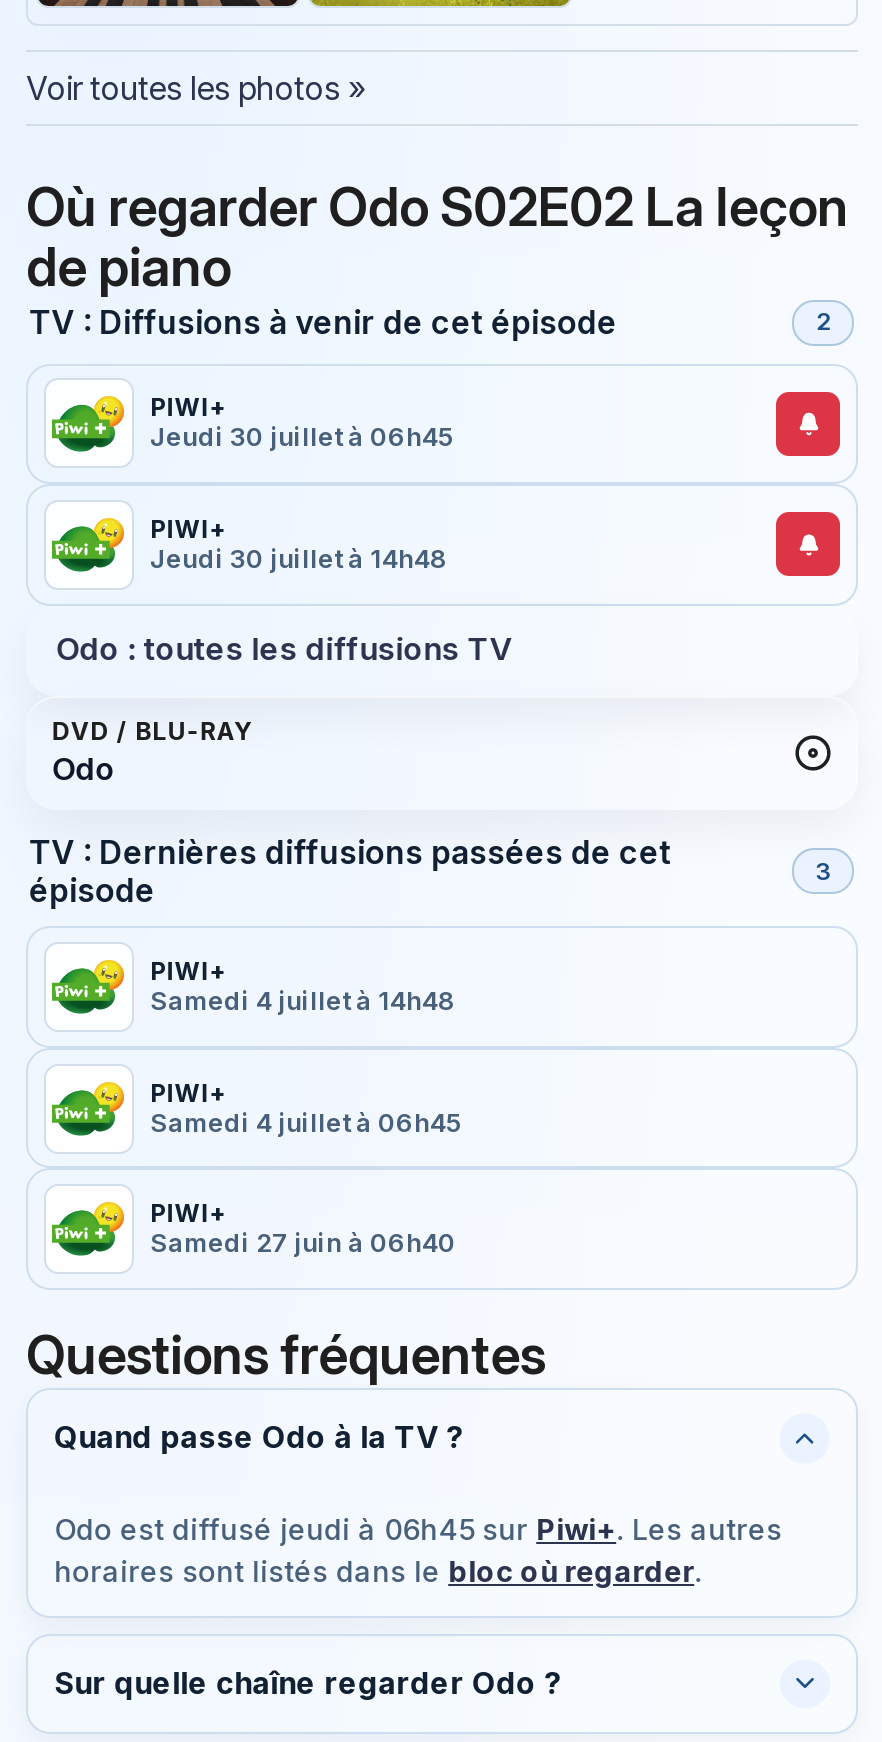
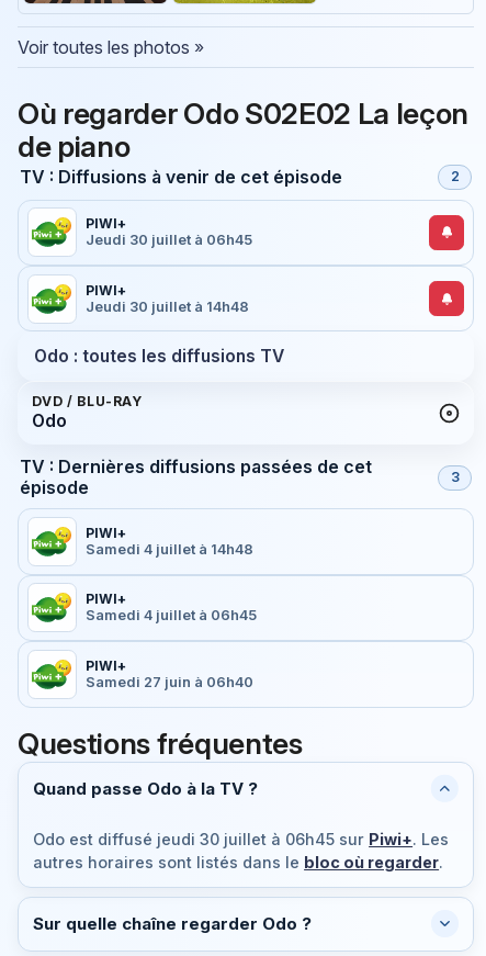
- Odo est diffusé jeudi à 06h45 sur Piwi+. Les autres
- horaires sont listés dans le bloc où regarder.
+ Odo est diffusé jeudi 30 juillet à 06h45 sur Piwi+. Les
+ autres horaires sont listés dans le bloc où regarder.
